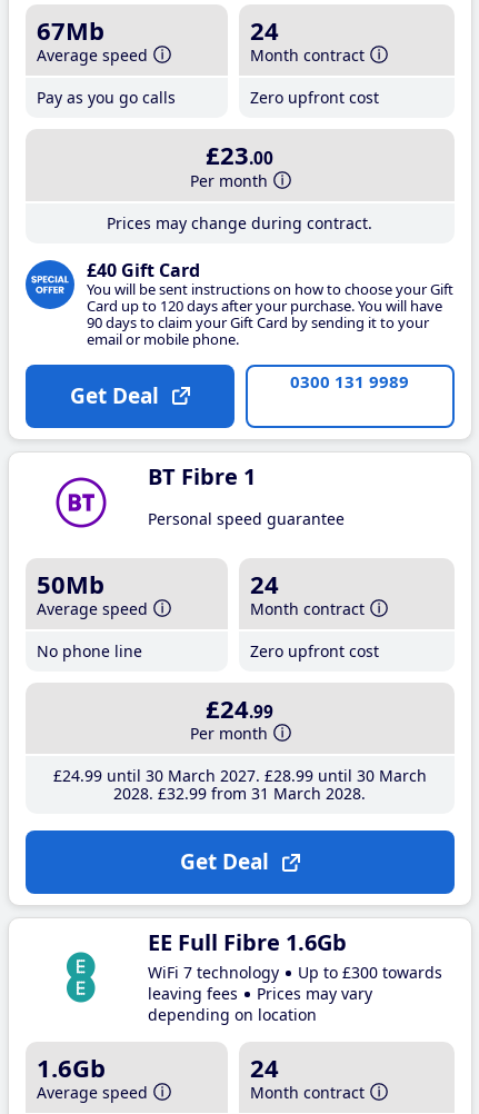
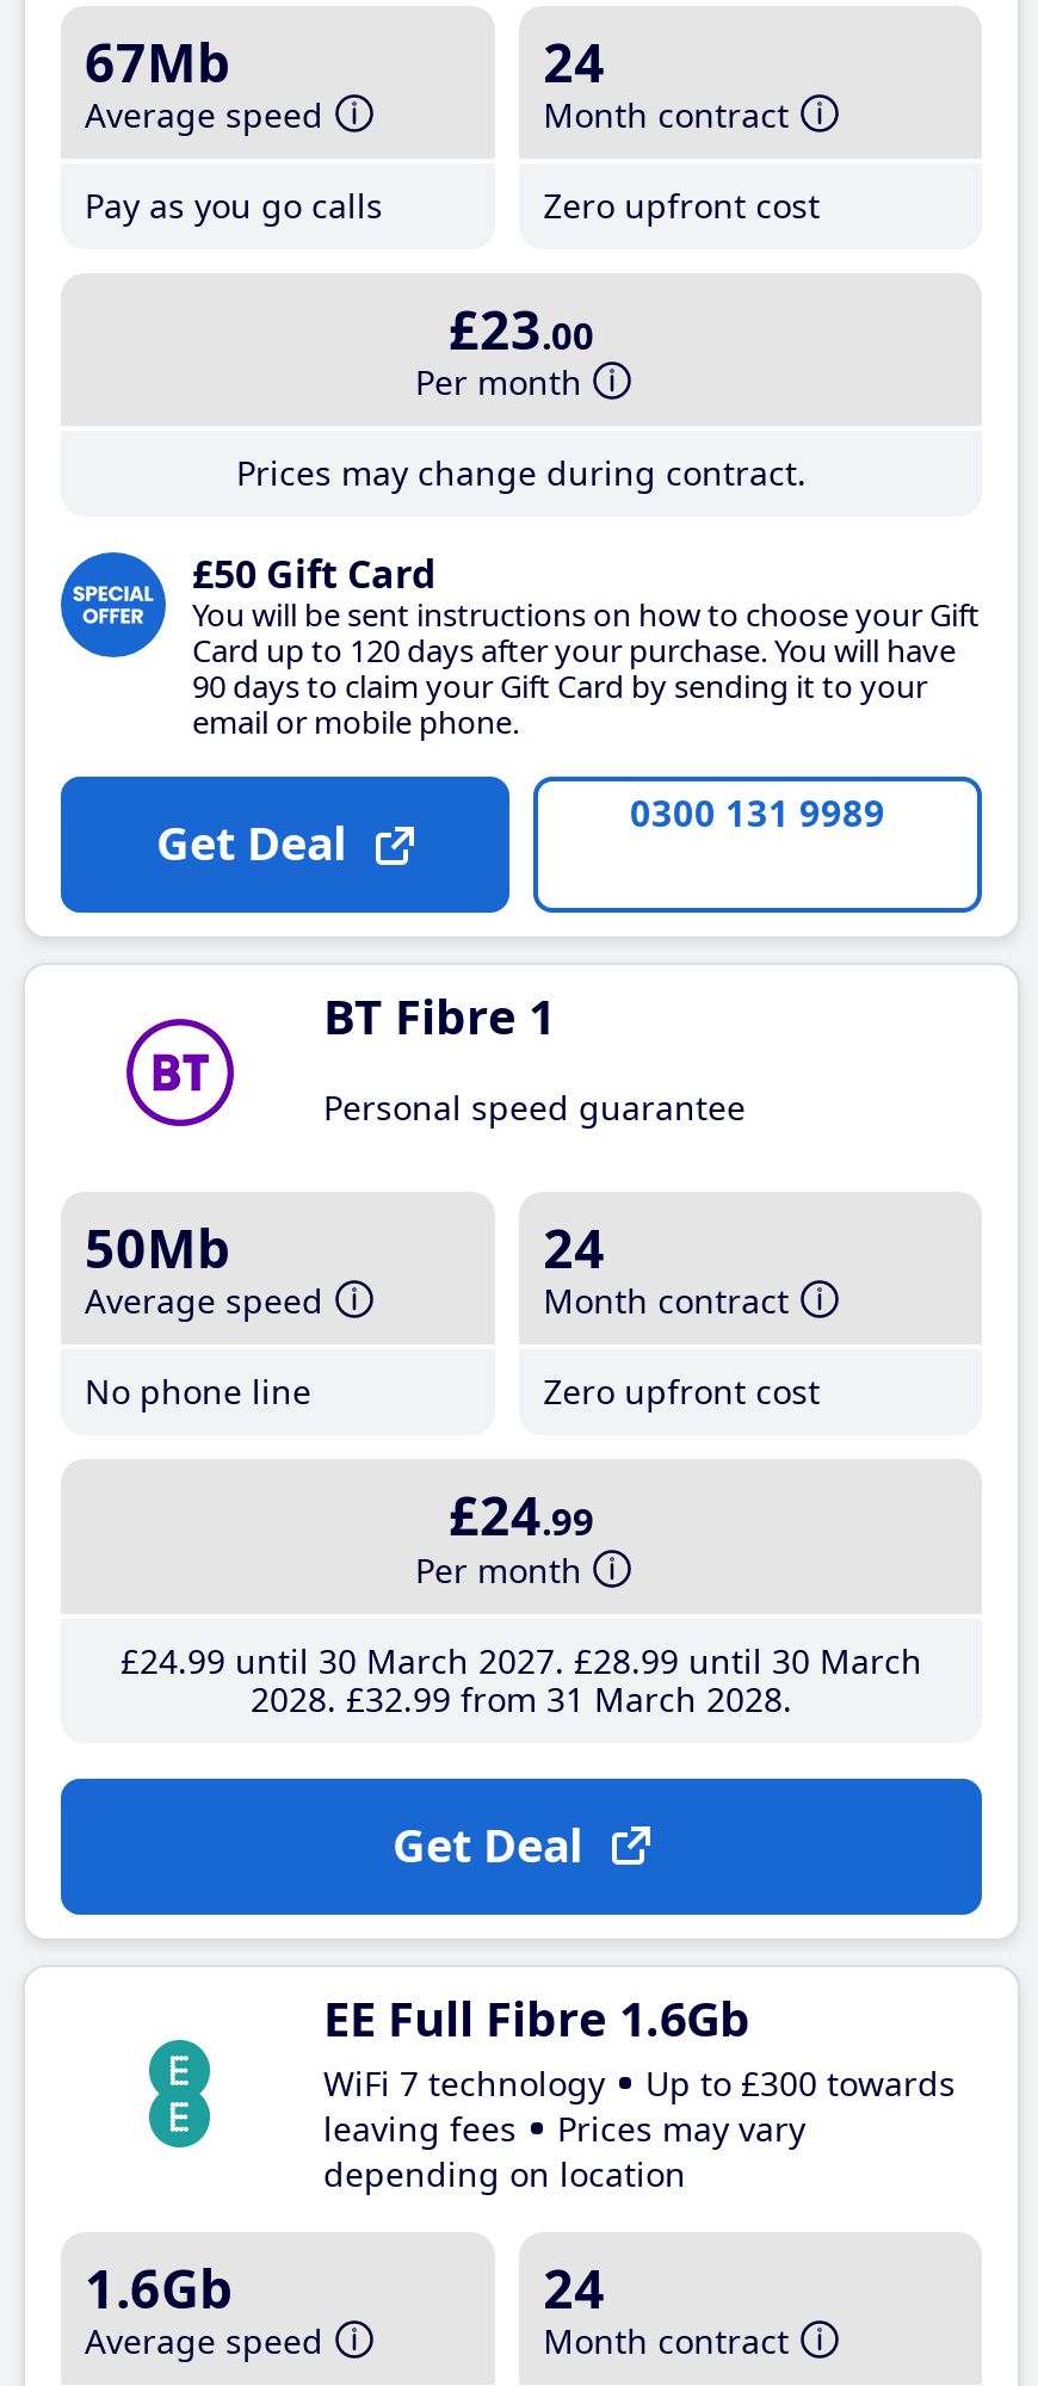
- £40 Gift Card
+ £50 Gift Card
